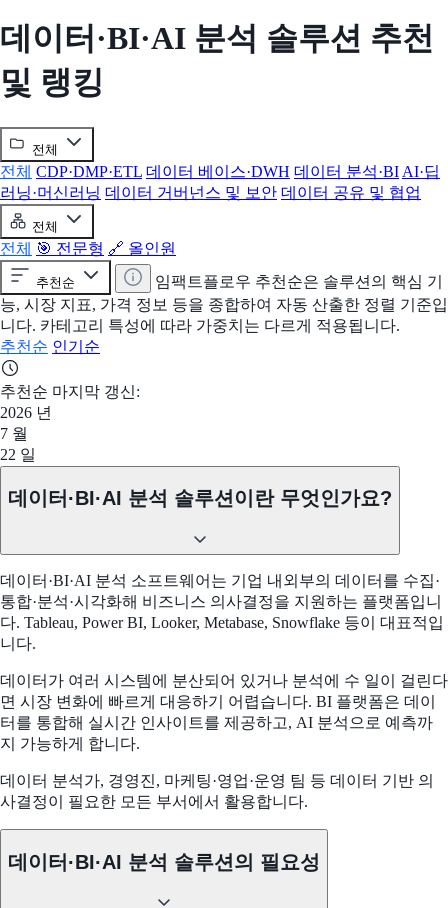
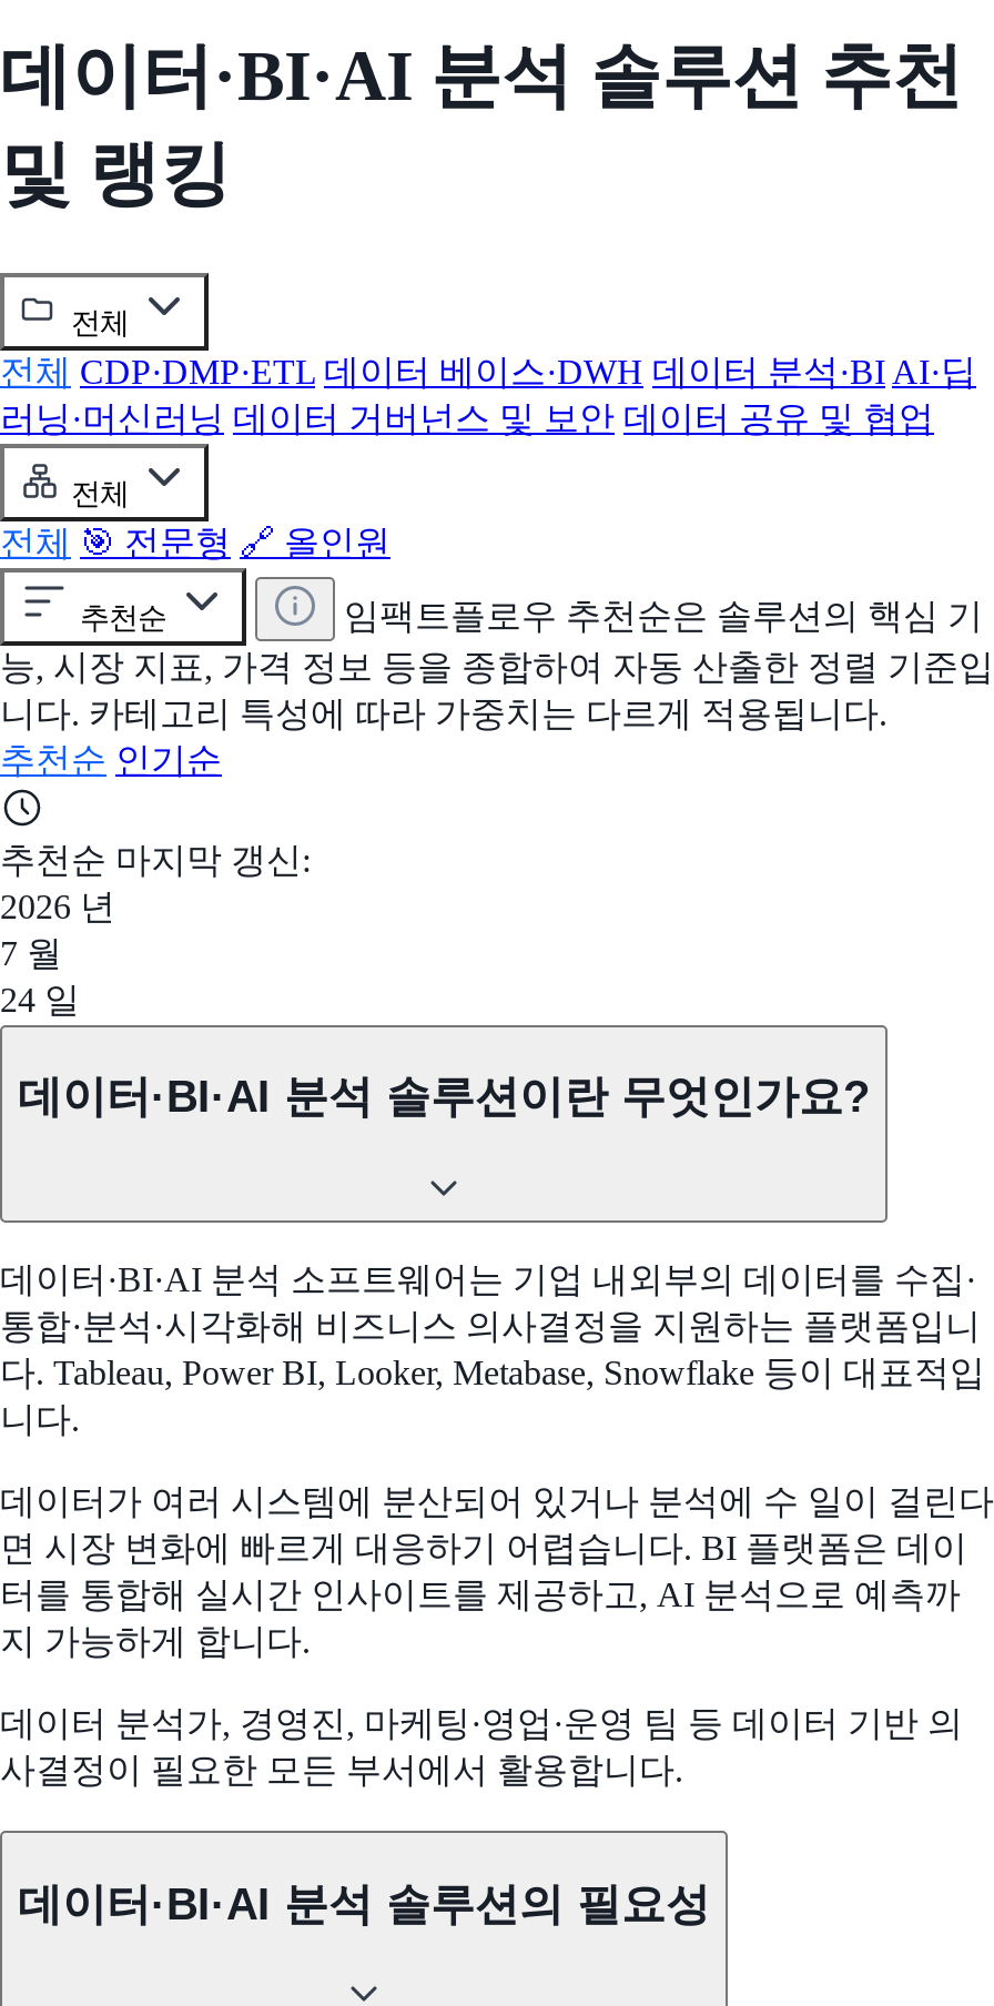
- 22 일
+ 24 일
